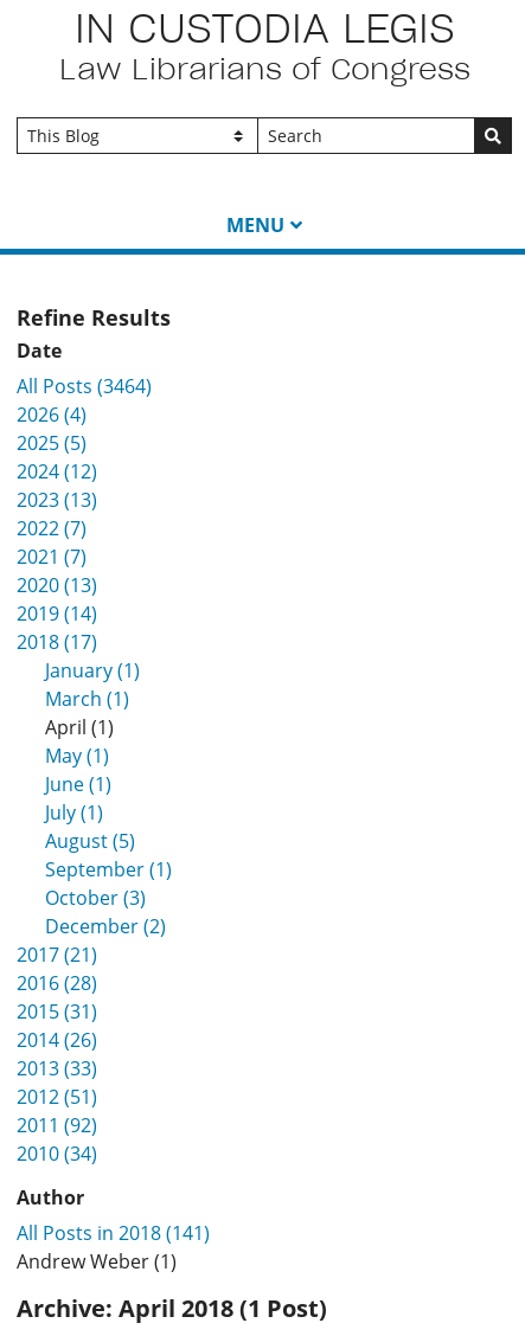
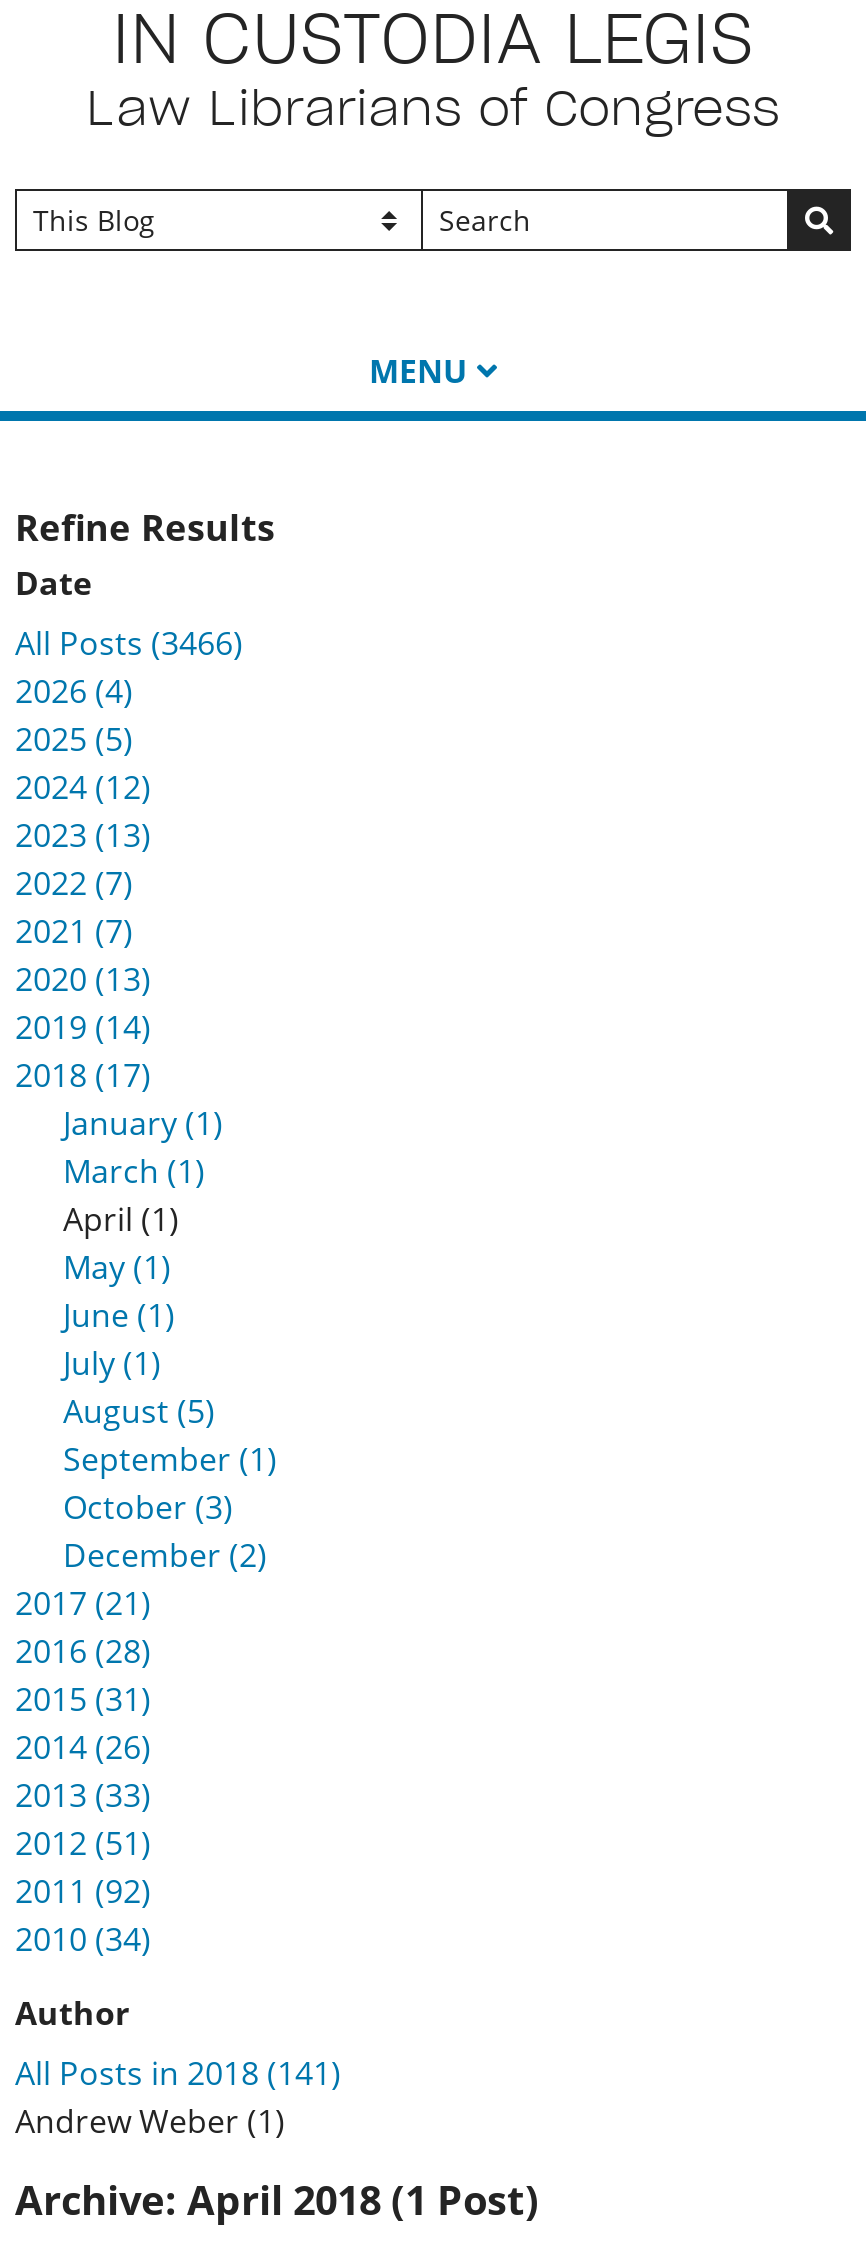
- All Posts (3464)
+ All Posts (3466)
